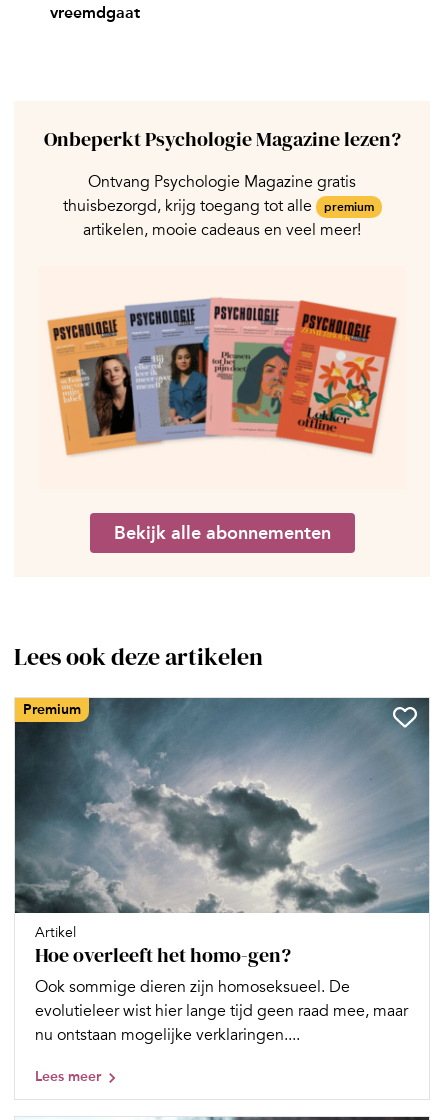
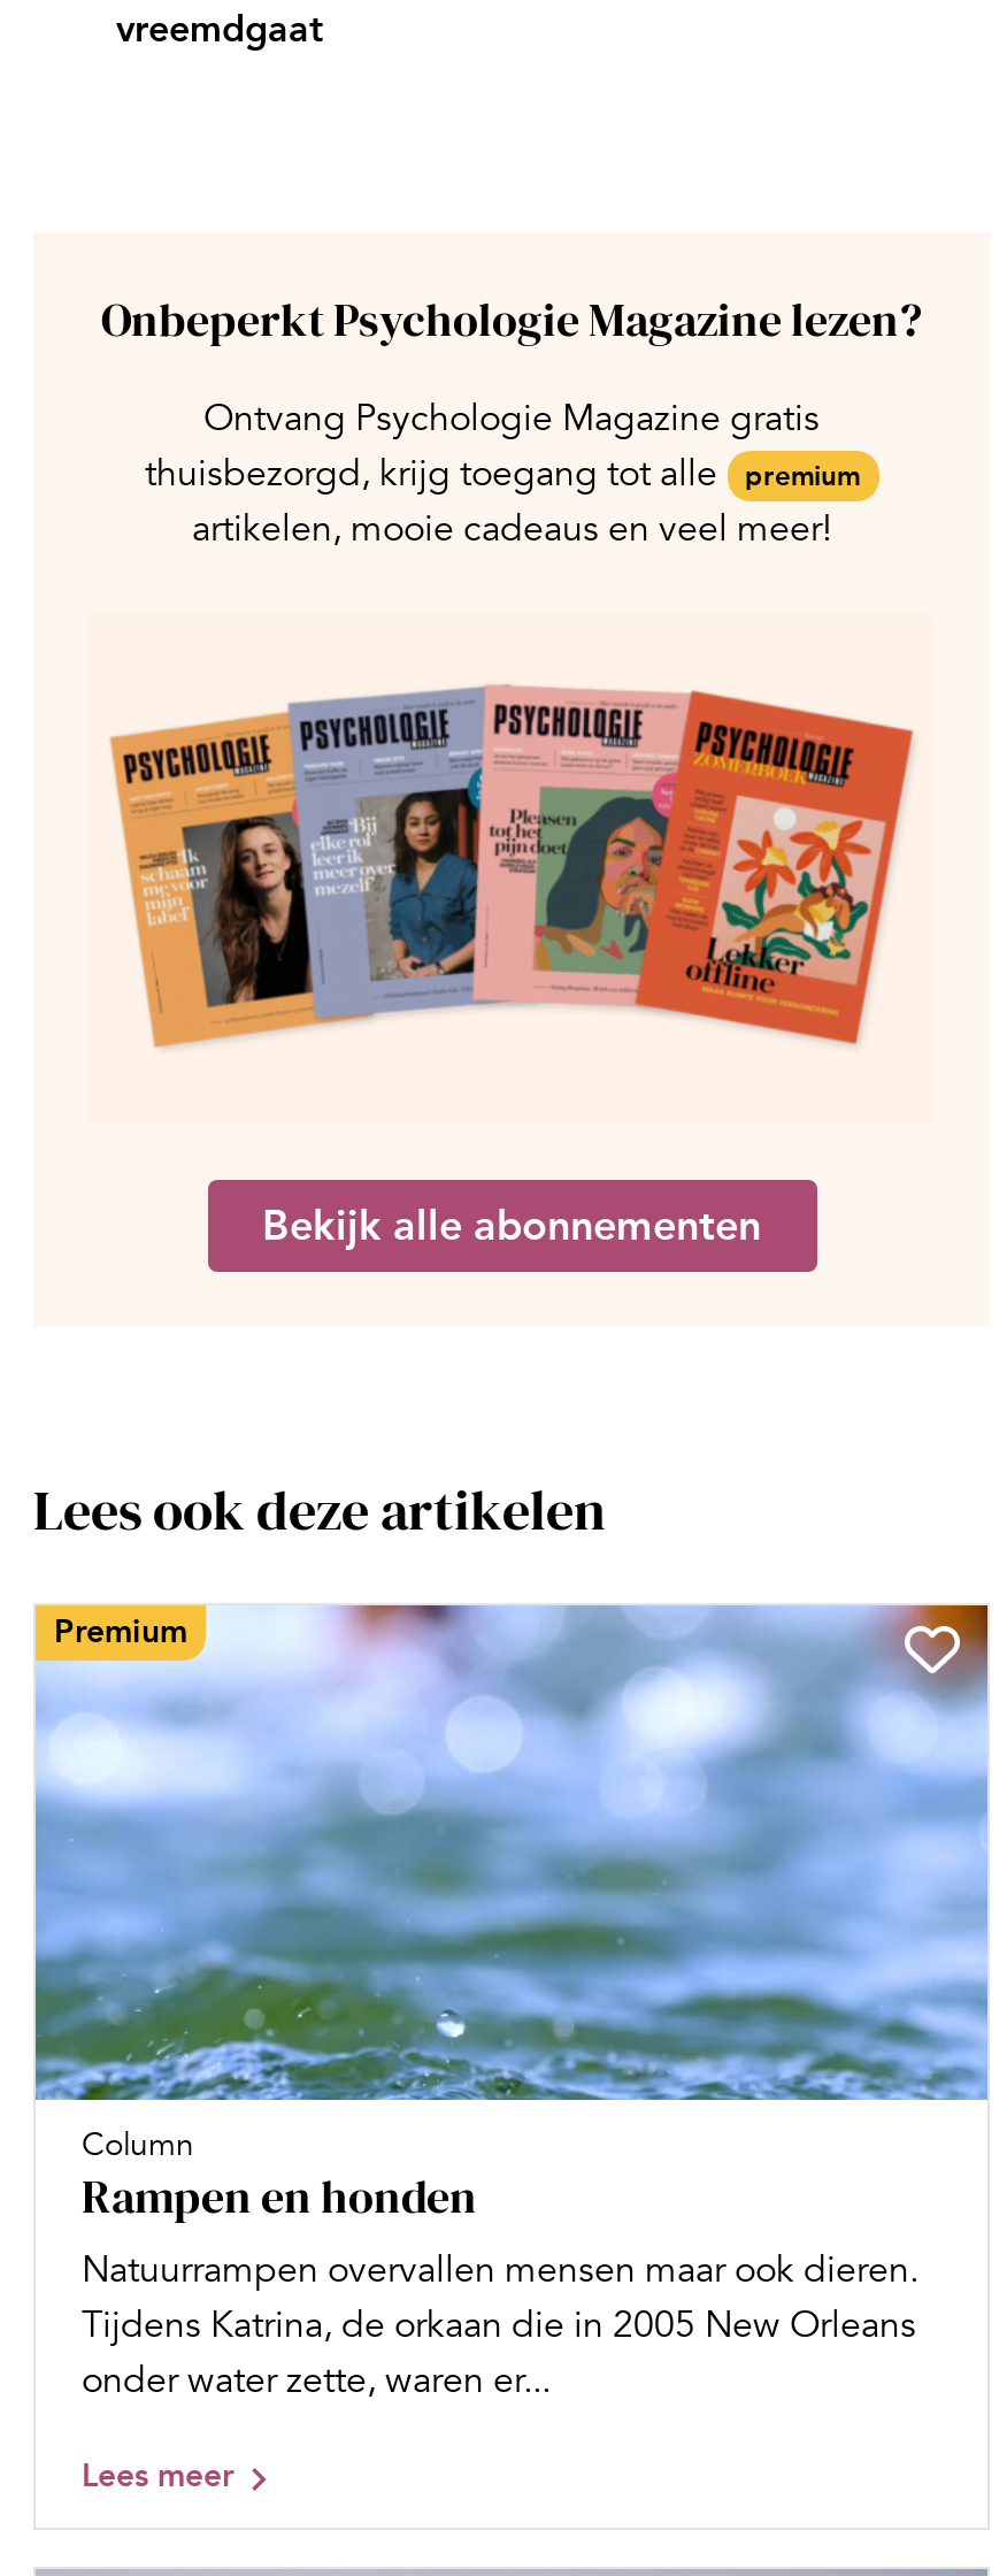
- [image]
- Artikel
- Hoe overleeft het homo-gen?
- Ook sommige dieren zijn homoseksueel. De
- evolutieleer wist hier lange tijd geen raad mee, maar
- nu ontstaan mogelijke verklaringen....
+ [image]
+ Column
+ Rampen en honden
+ Natuurrampen overvallen mensen maar ook dieren.
+ Tijdens Katrina, de orkaan die in 2005 New Orleans
+ onder water zette, waren er...
